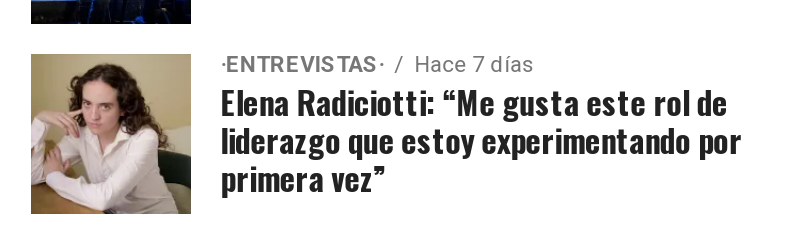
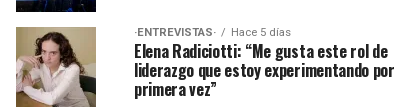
- ·ENTREVISTAS· Hace 7 días
+ ·ENTREVISTAS· Hace 5 días
